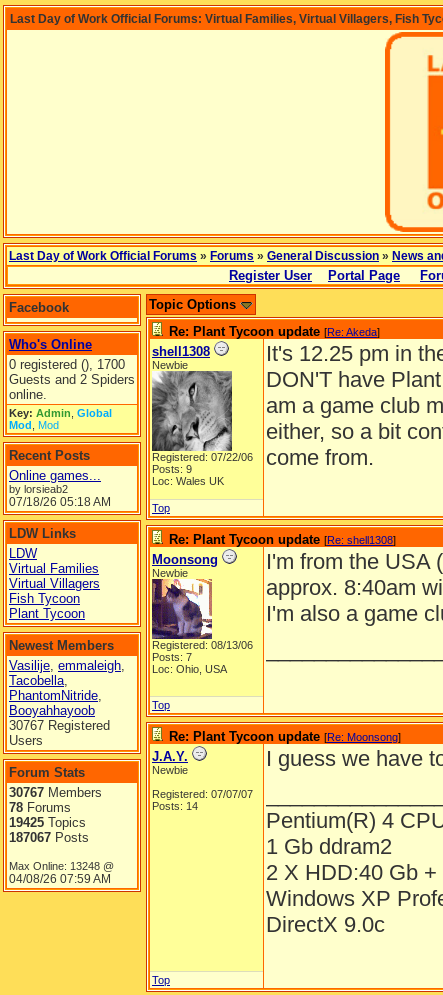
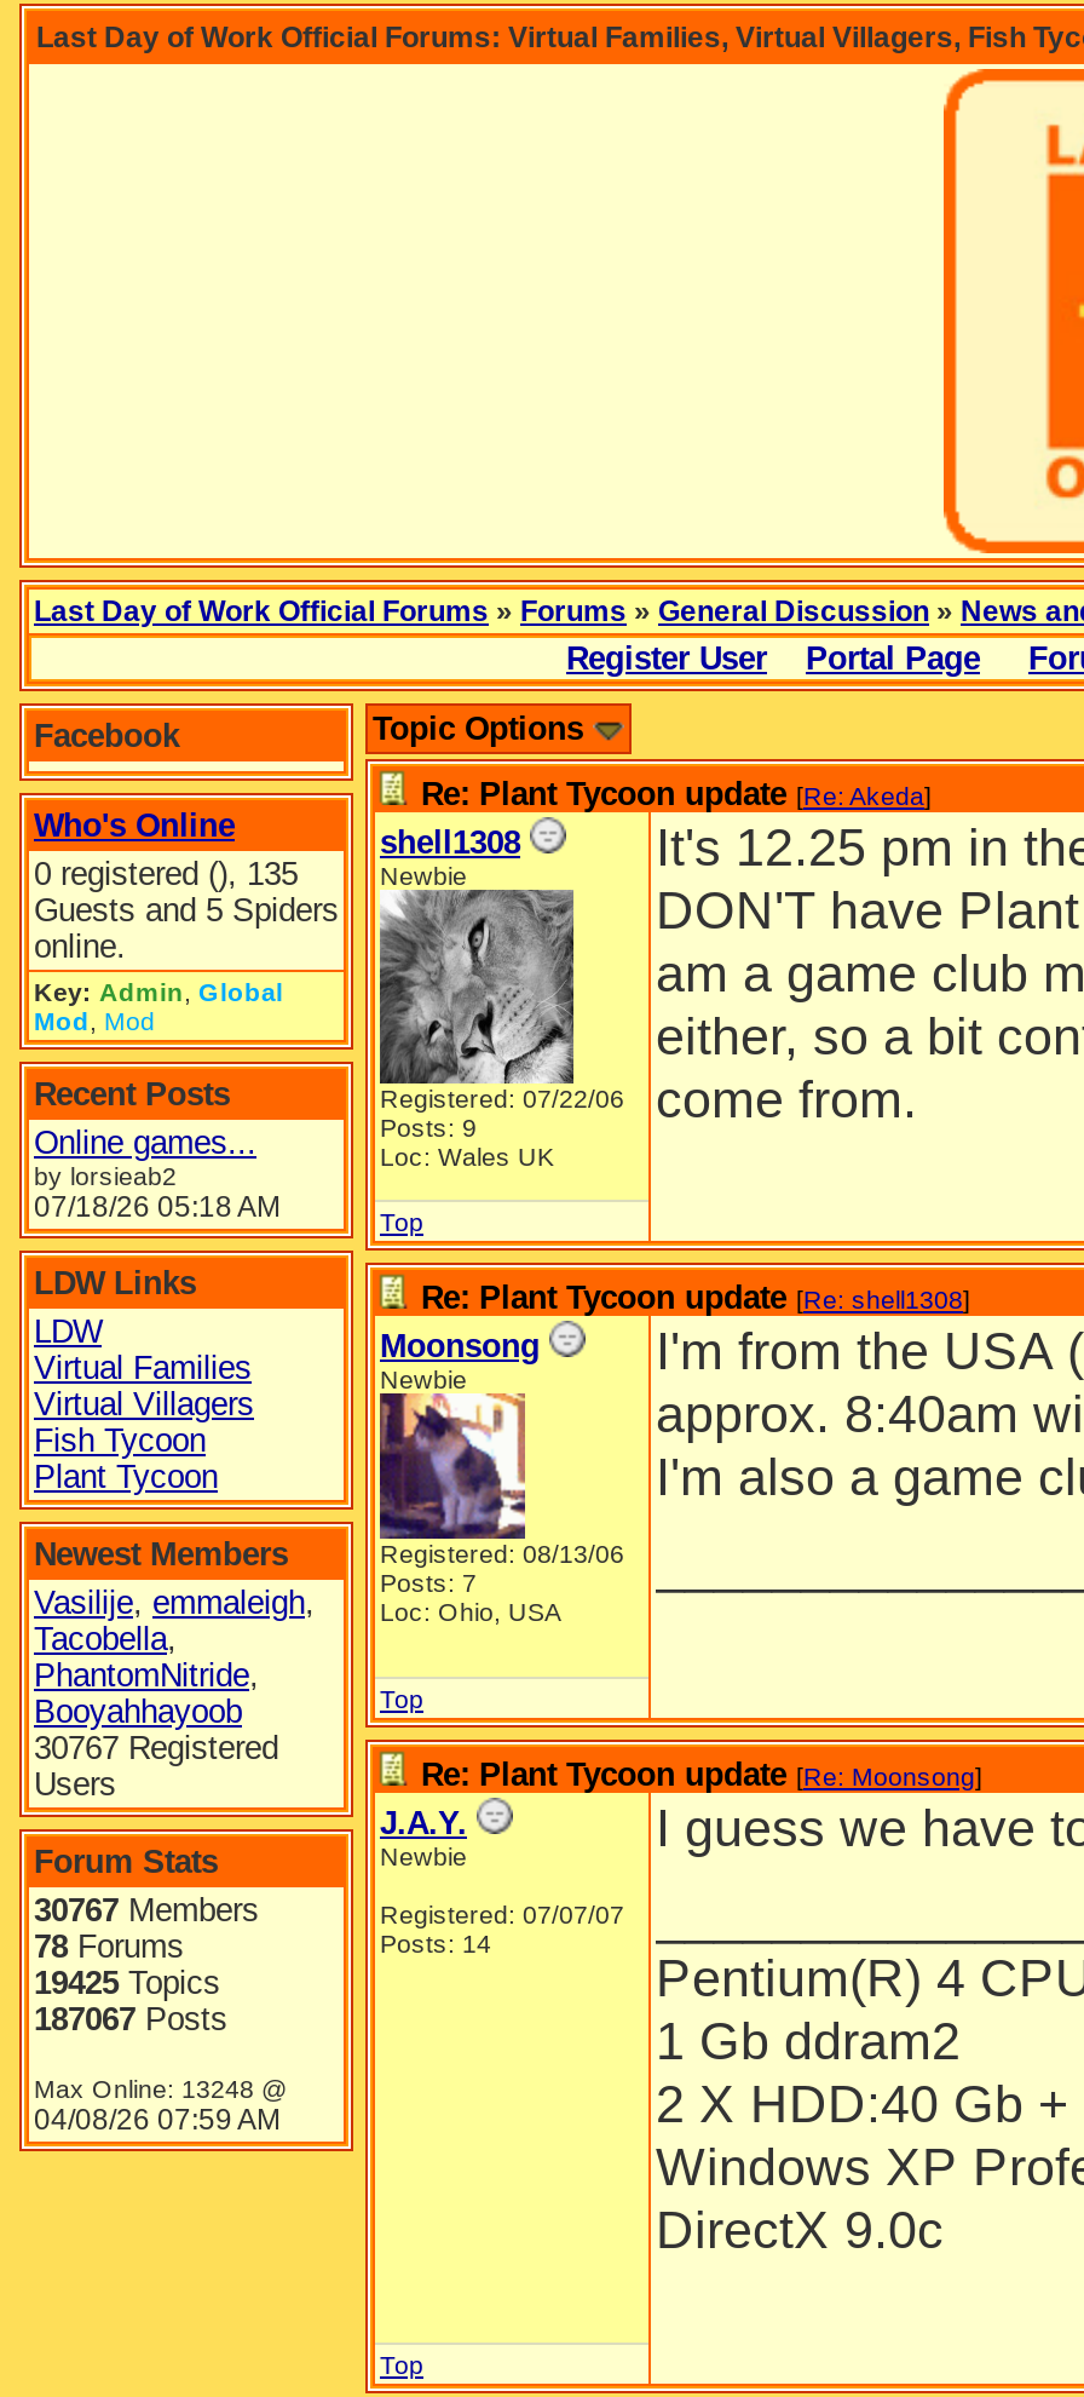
- 0 registered (), 1700
+ 0 registered (), 135

- Guests and 2 Spiders
+ Guests and 5 Spiders
